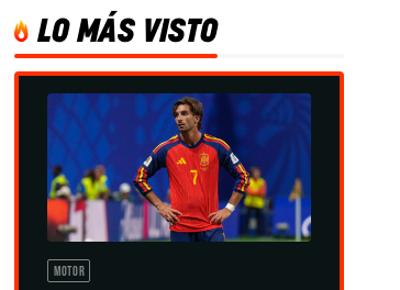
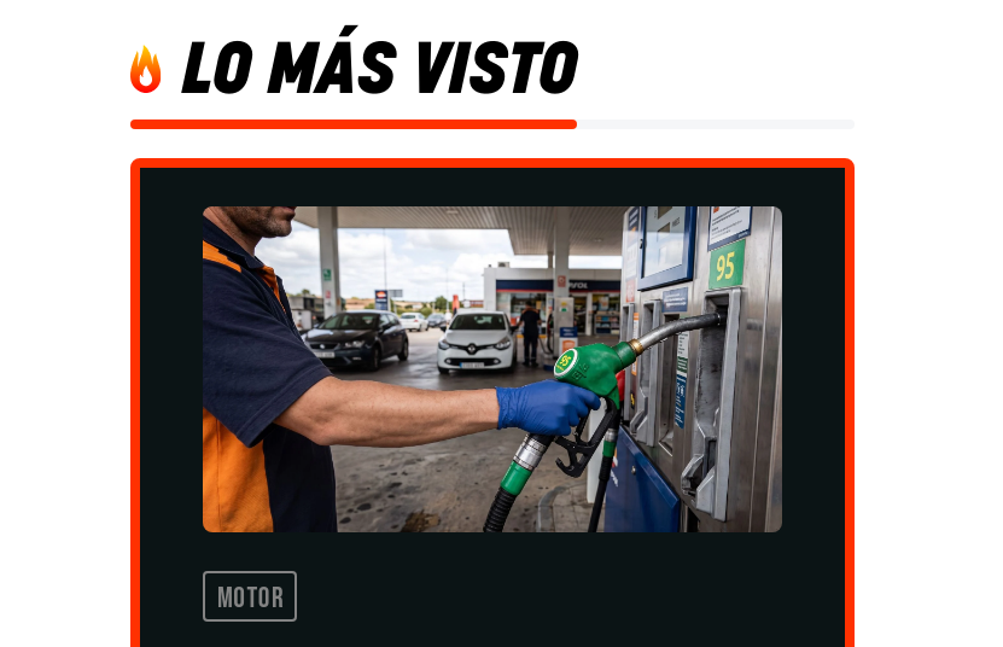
- [image]
+ [image]
